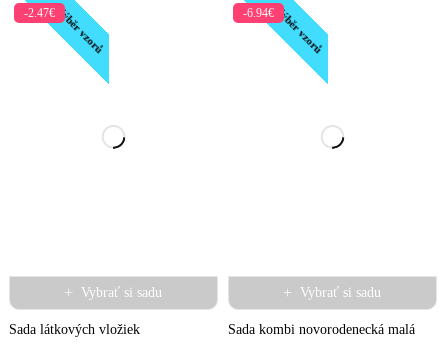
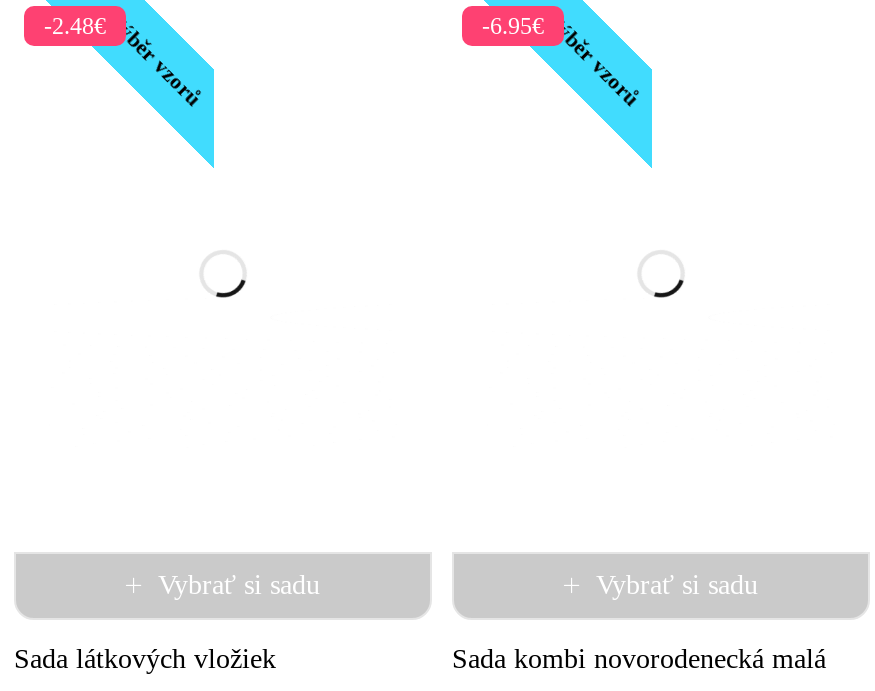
- -2.47€
+ -2.48€

- -6.94€
+ -6.95€
